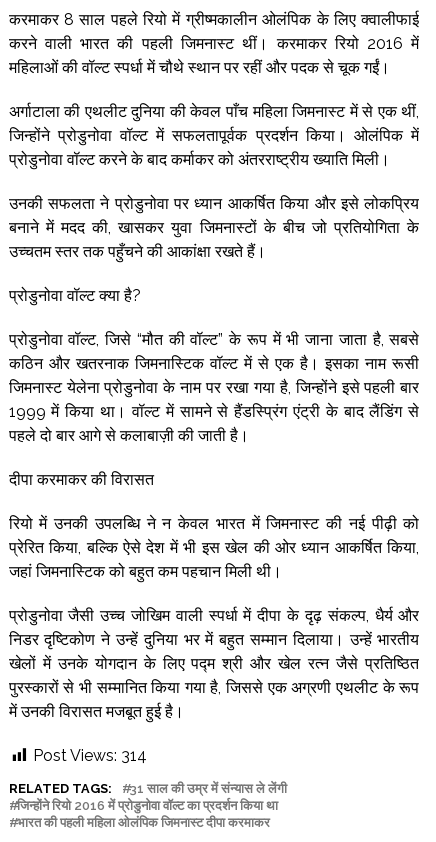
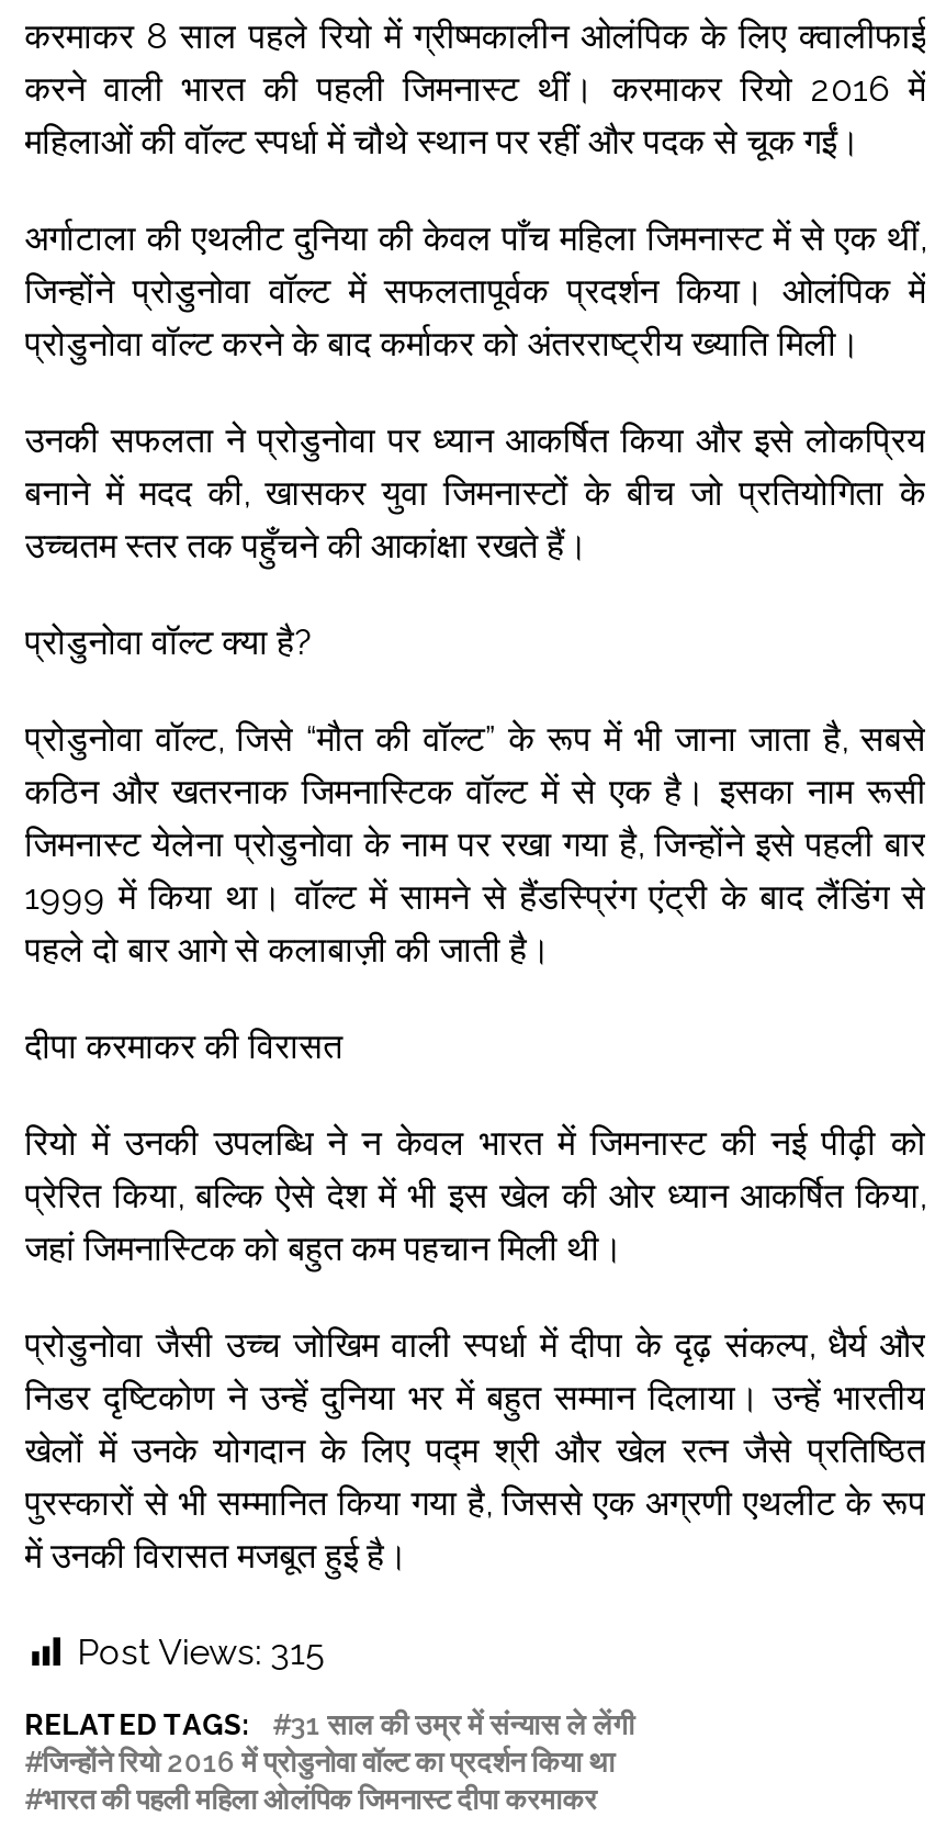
- Post Views: 314
+ Post Views: 315
